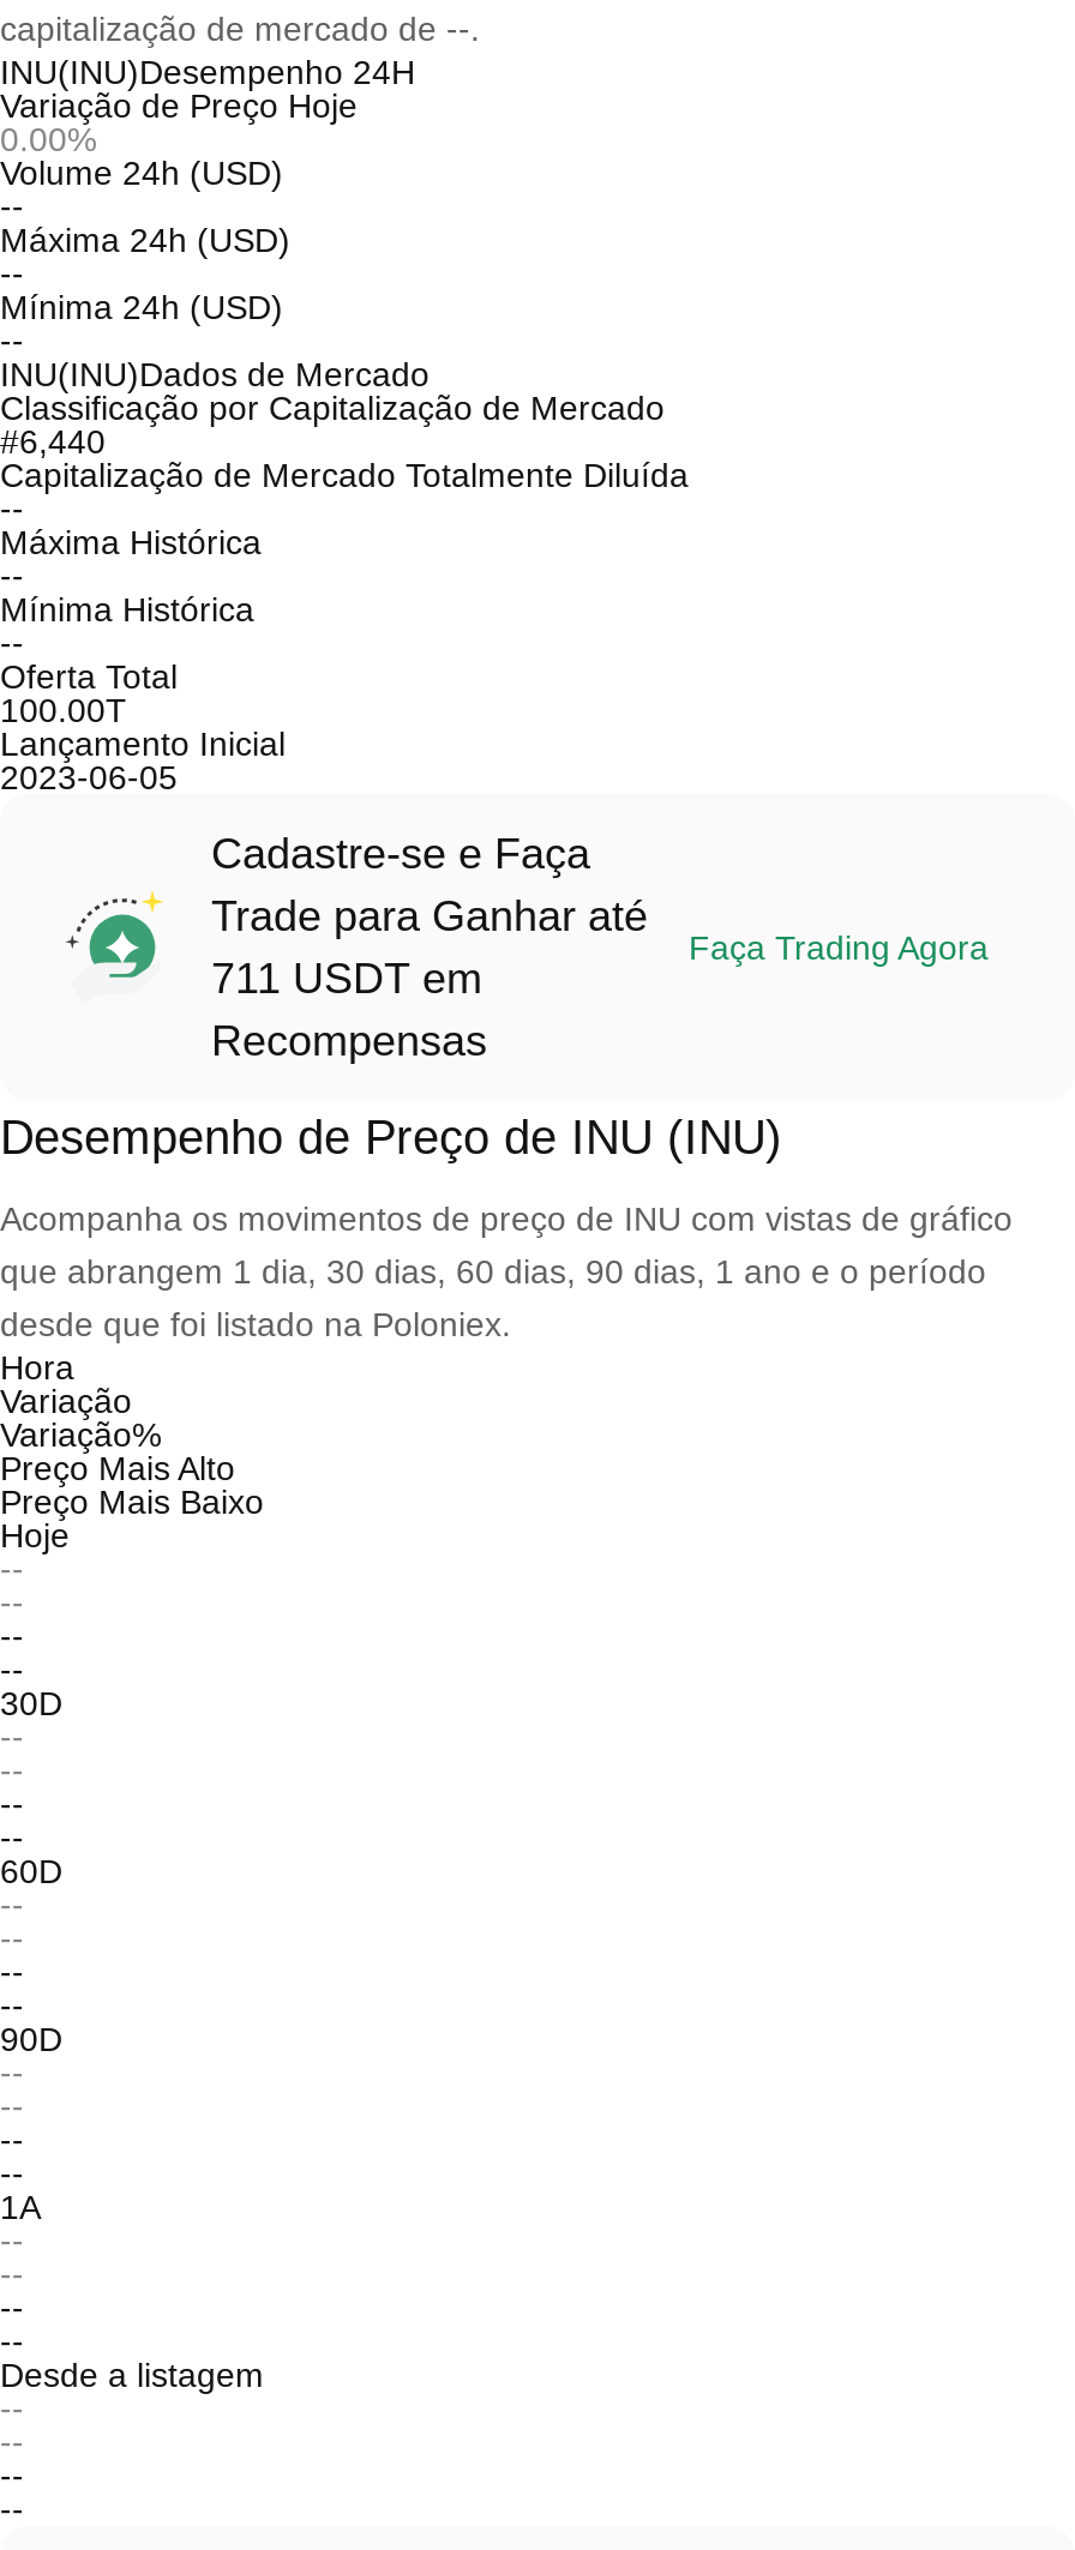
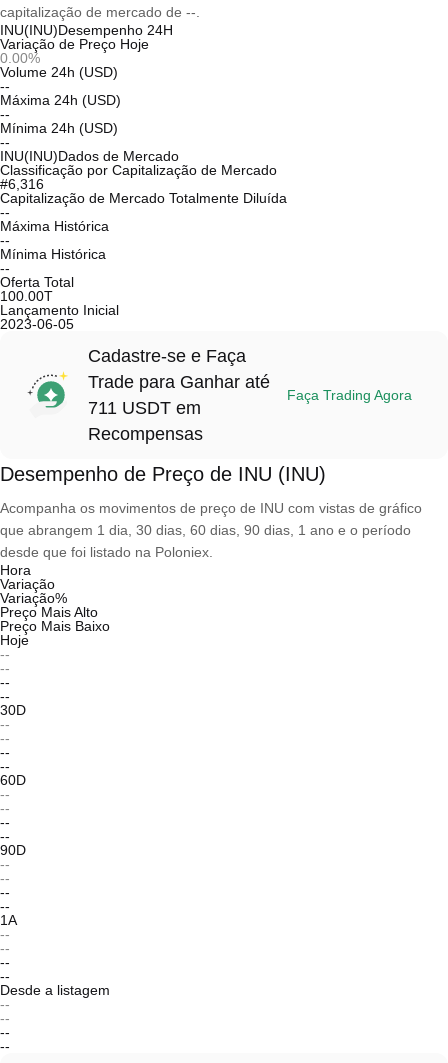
- #6,440
+ #6,316
